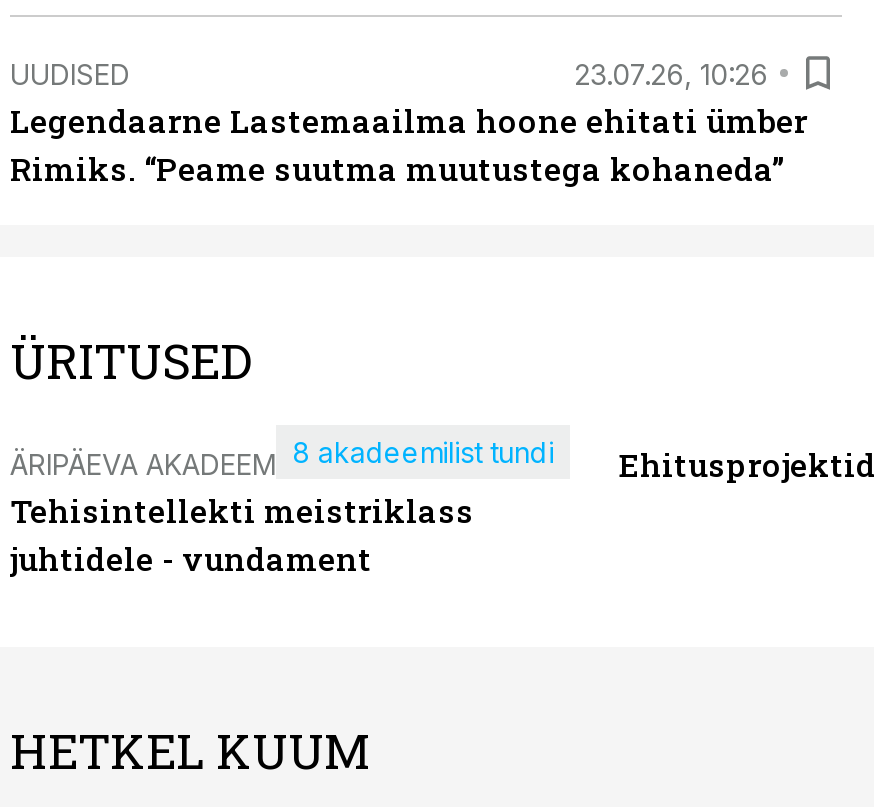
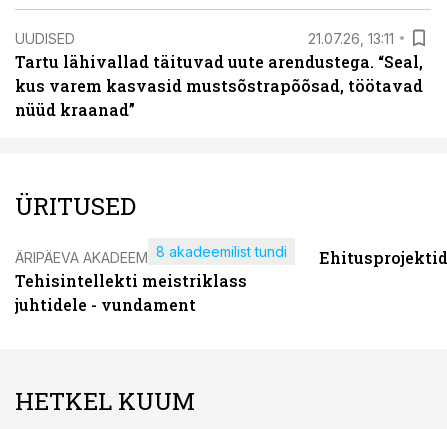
- 23.07.26, 10:26
- Legendaarne Lastemaailma hoone ehitati ümber
- Rimiks. “Peame suutma muutustega kohaneda”
+ 21.07.26, 13:11
+ Tartu lähivallad täituvad uute arendustega. “Seal,
+ kus varem kasvasid mustsõstrapõõsad, töötavad
+ nüüd kraanad”
